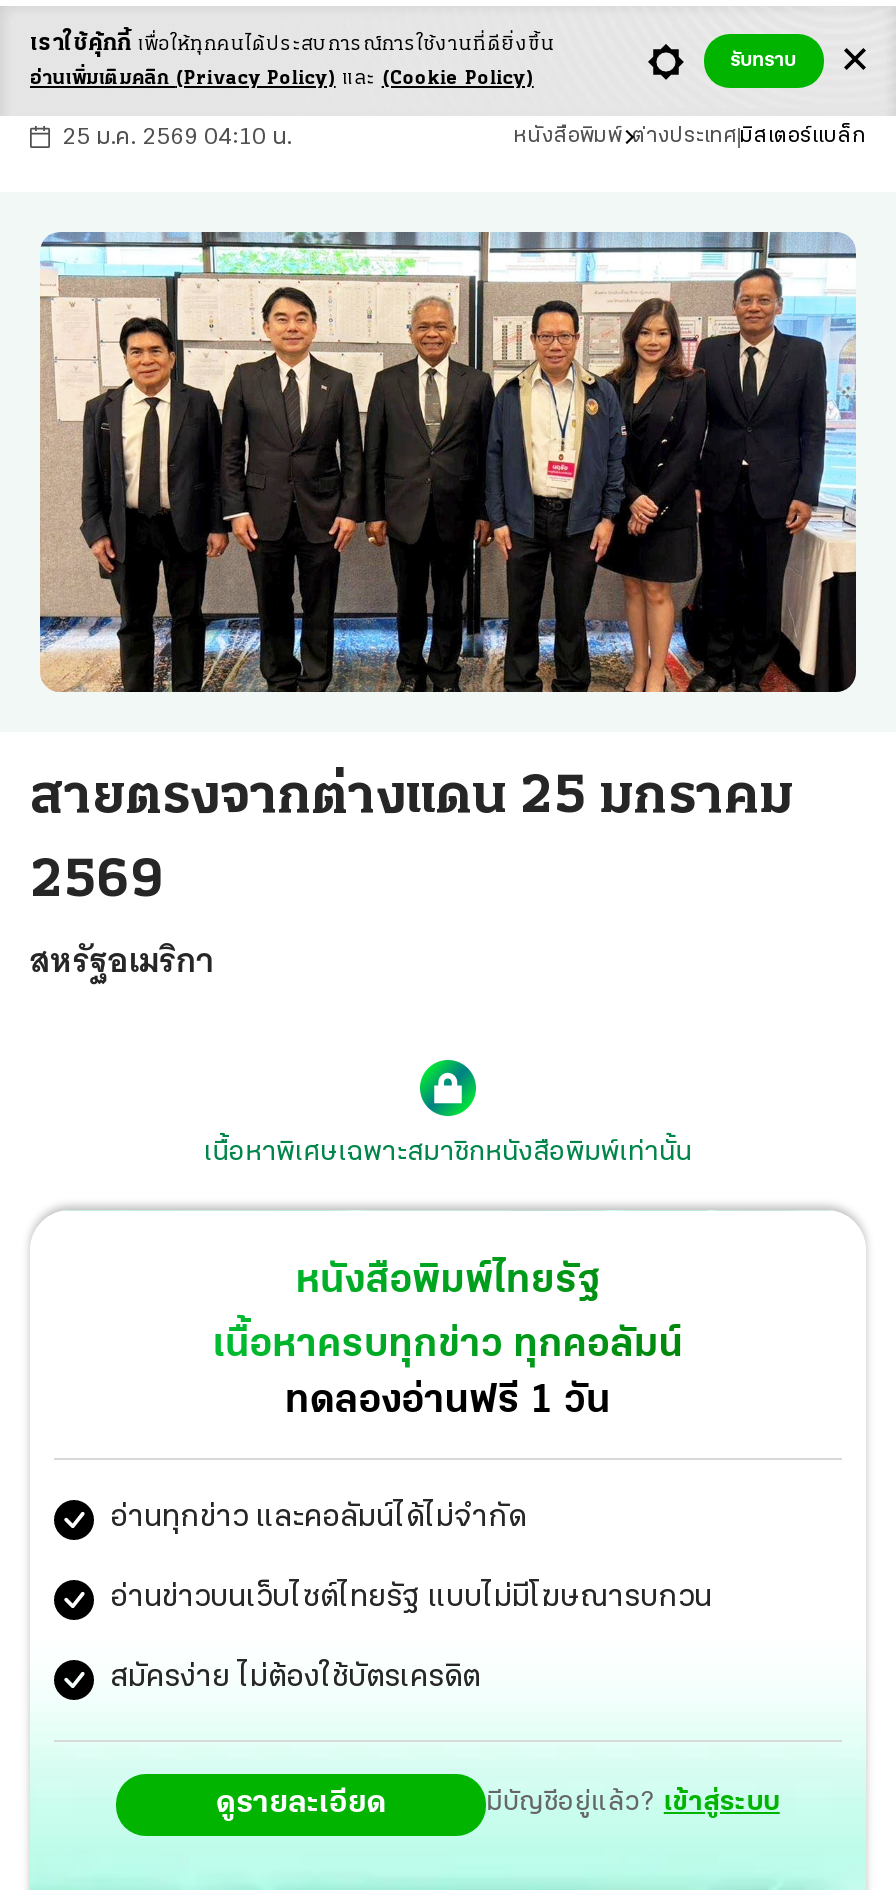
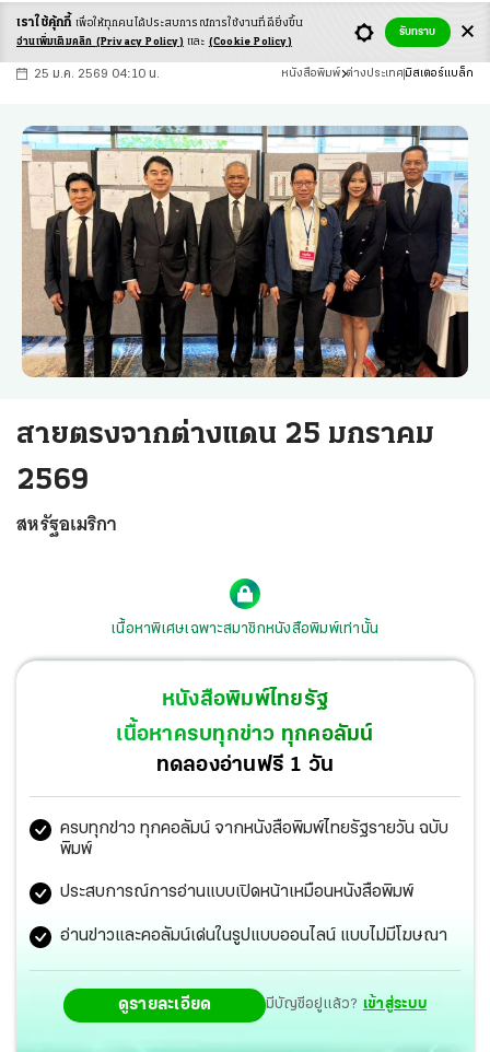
- อ่านทุกข่าว และคอลัมน์ได้ไม่จำกัด
+ ครบทุกข่าว ทุกคอลัมน์ จากหนังสือพิมพ์ไทยรัฐรายวัน ฉบับ
+ พิมพ์

- อ่านข่าวบนเว็บไซต์ไทยรัฐ แบบไม่มีโฆษณารบกวน
+ ประสบการณ์การอ่านแบบเปิดหน้าเหมือนหนังสือพิมพ์

- สมัครง่าย ไม่ต้องใช้บัตรเครดิต
+ อ่านข่าวและคอลัมน์เด่นในรูปแบบออนไลน์ แบบไม่มีโฆษณา
